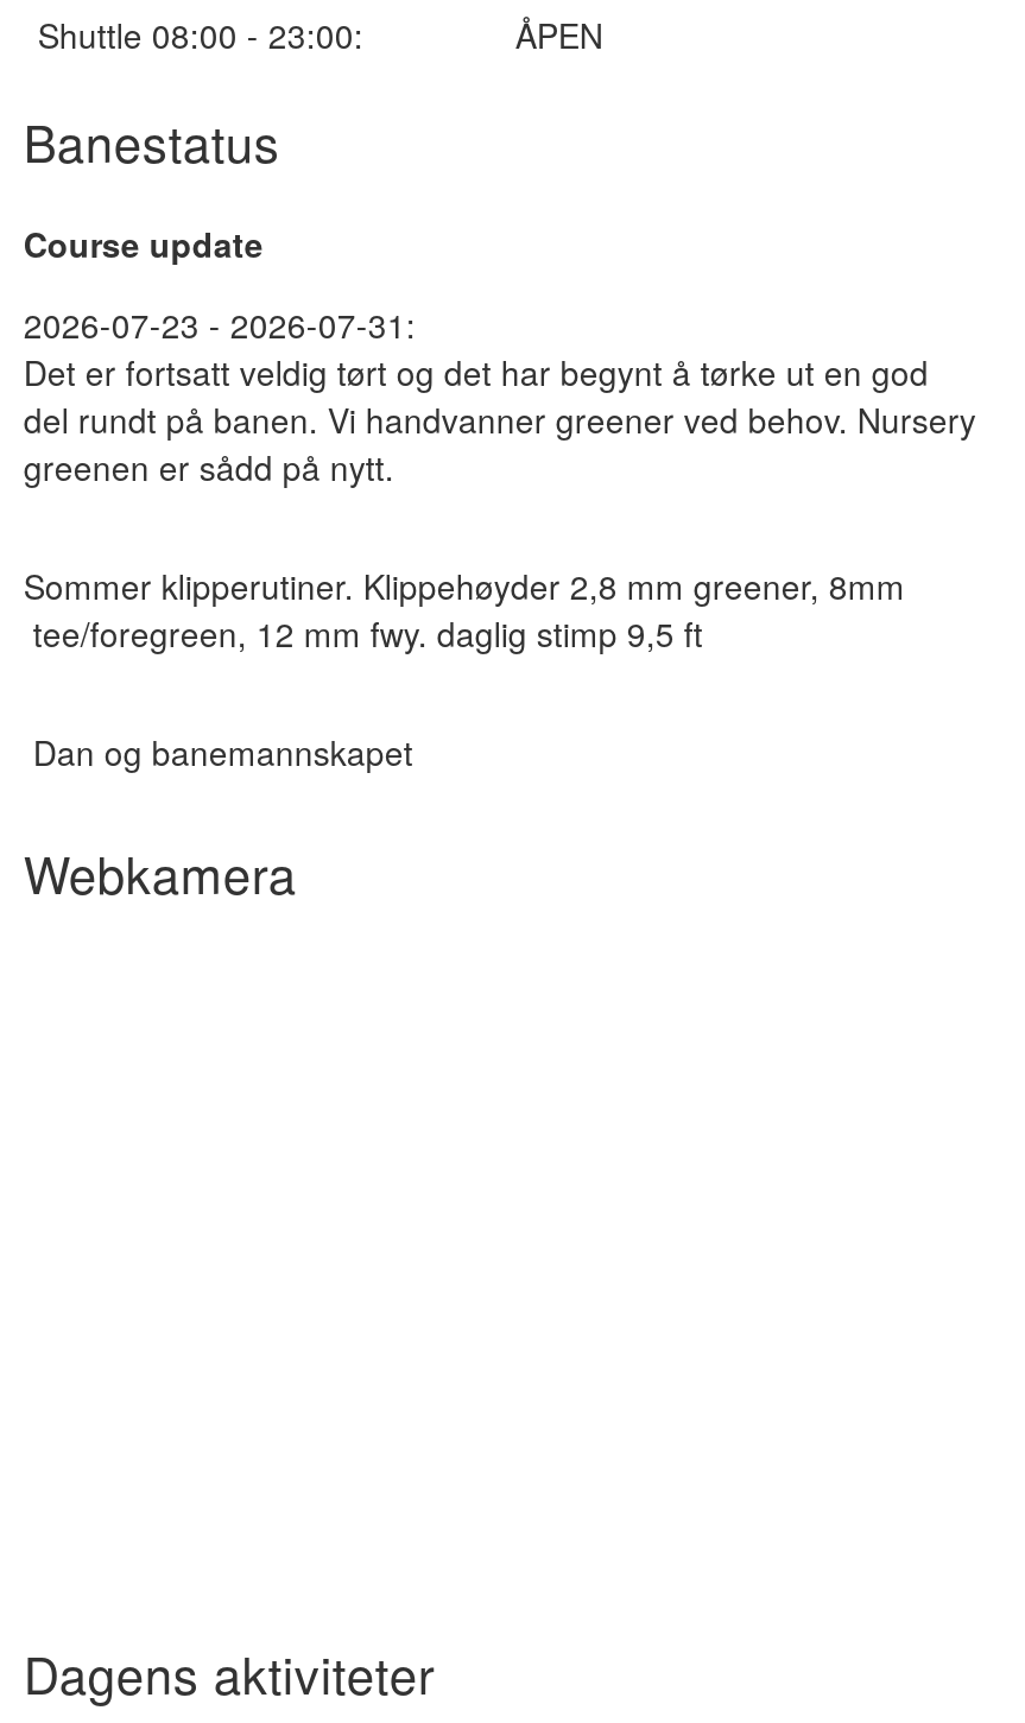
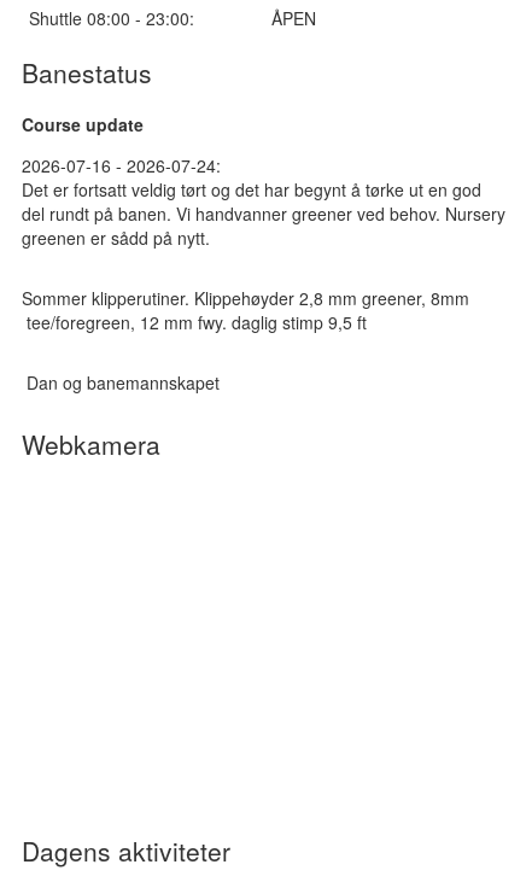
- 2026-07-23 - 2026-07-31:
+ 2026-07-16 - 2026-07-24:
